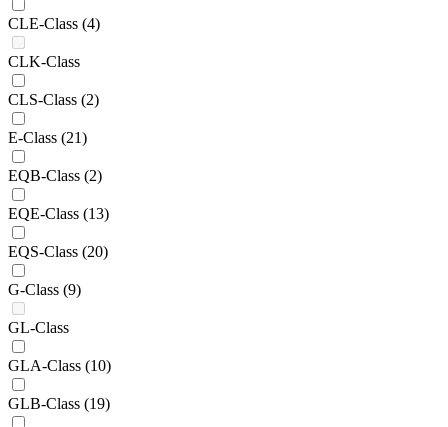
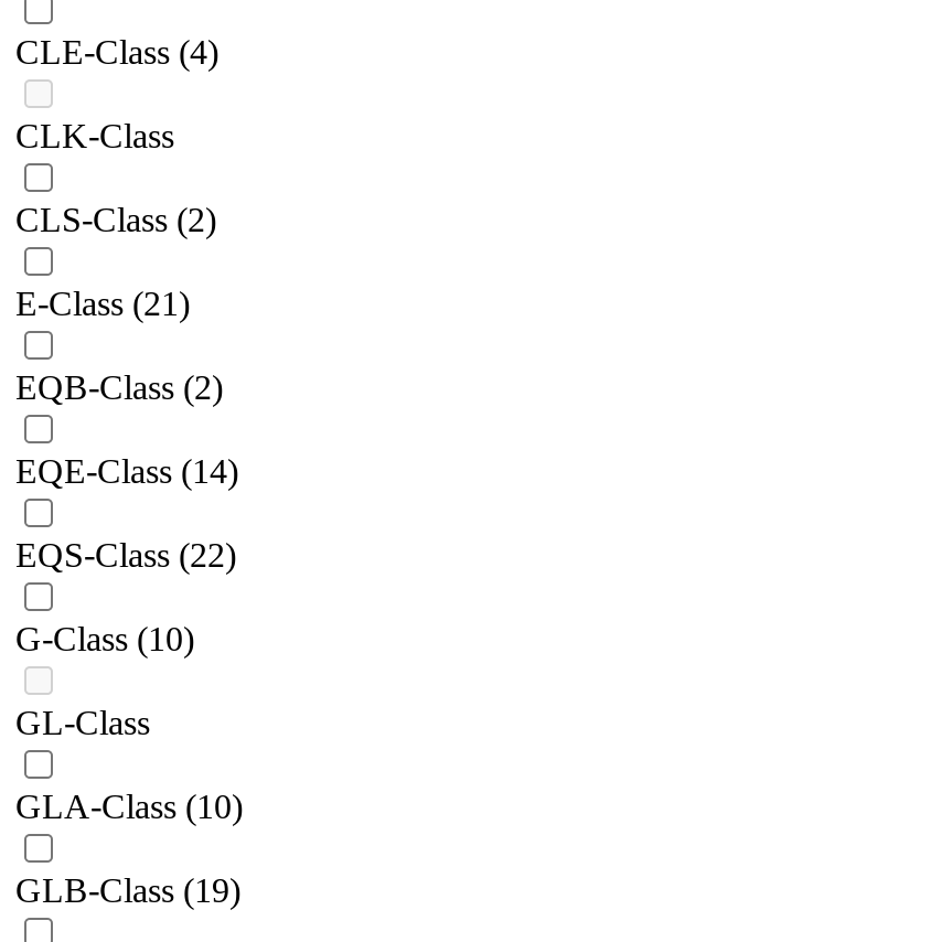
- EQE-Class (13)
+ EQE-Class (14)

- EQS-Class (20)
+ EQS-Class (22)

- G-Class (9)
+ G-Class (10)
